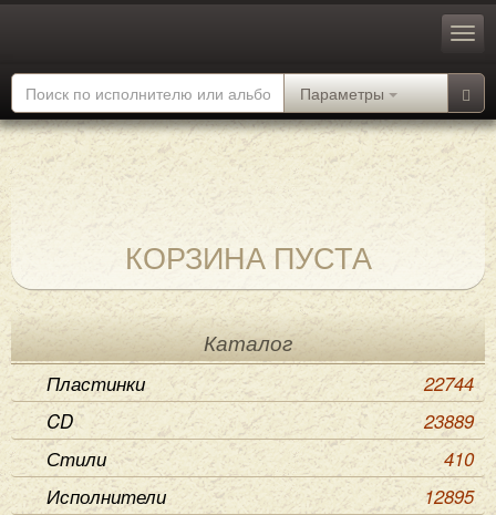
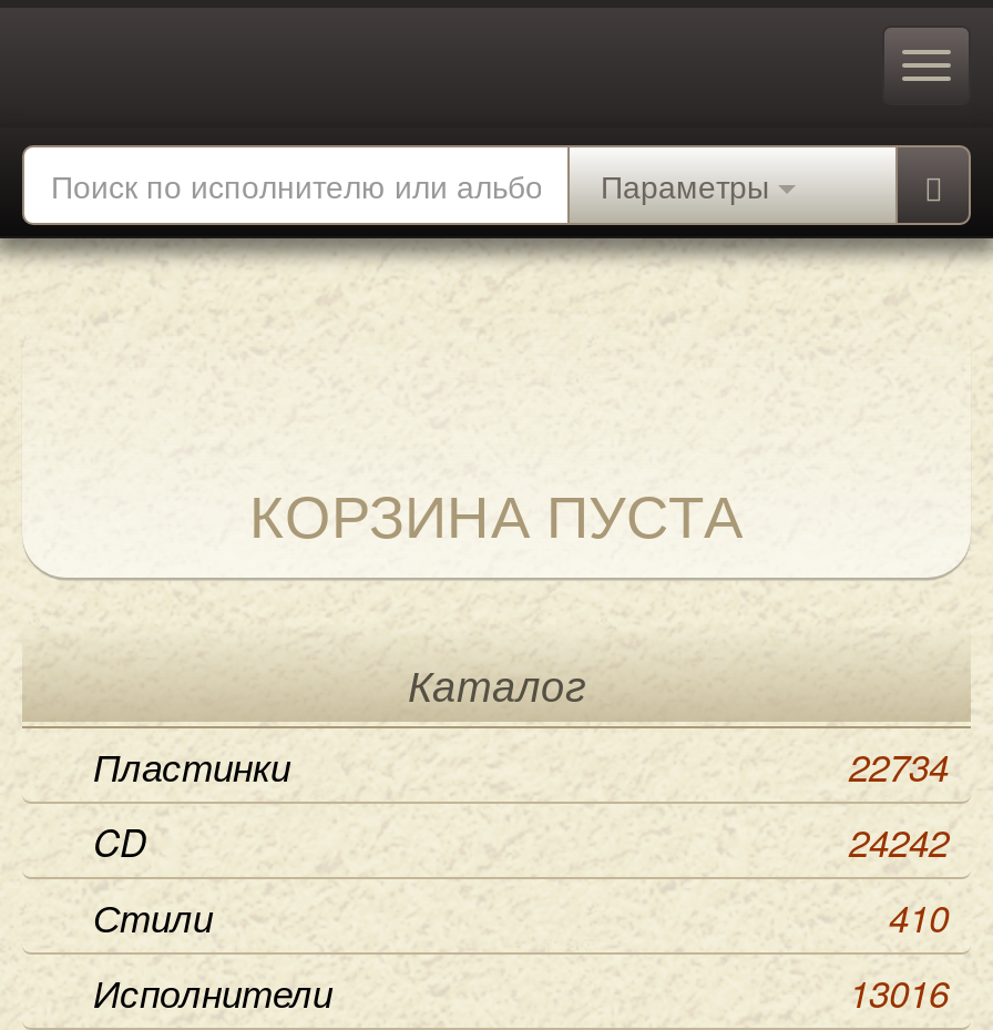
- 22744
+ 22734

- 23889
+ 24242

- 12895
+ 13016
